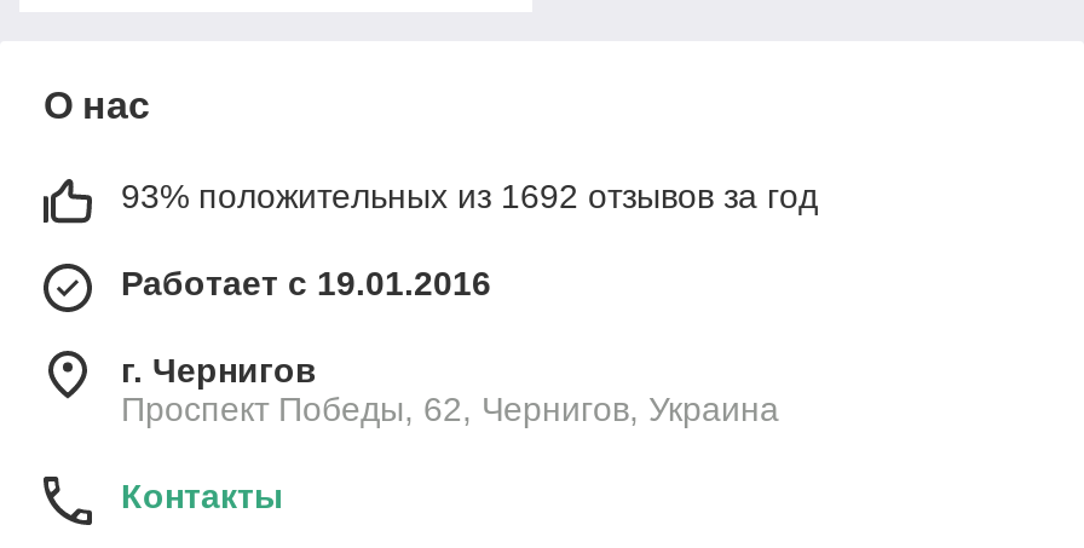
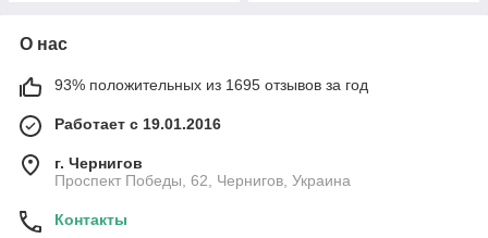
- 93% положительных из 1692 отзывов за год
+ 93% положительных из 1695 отзывов за год
